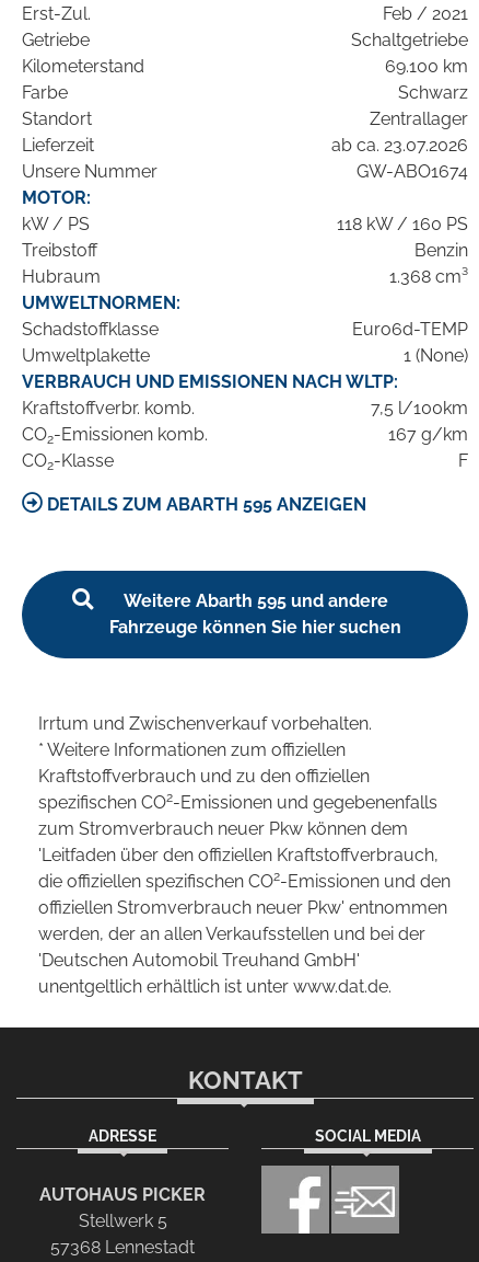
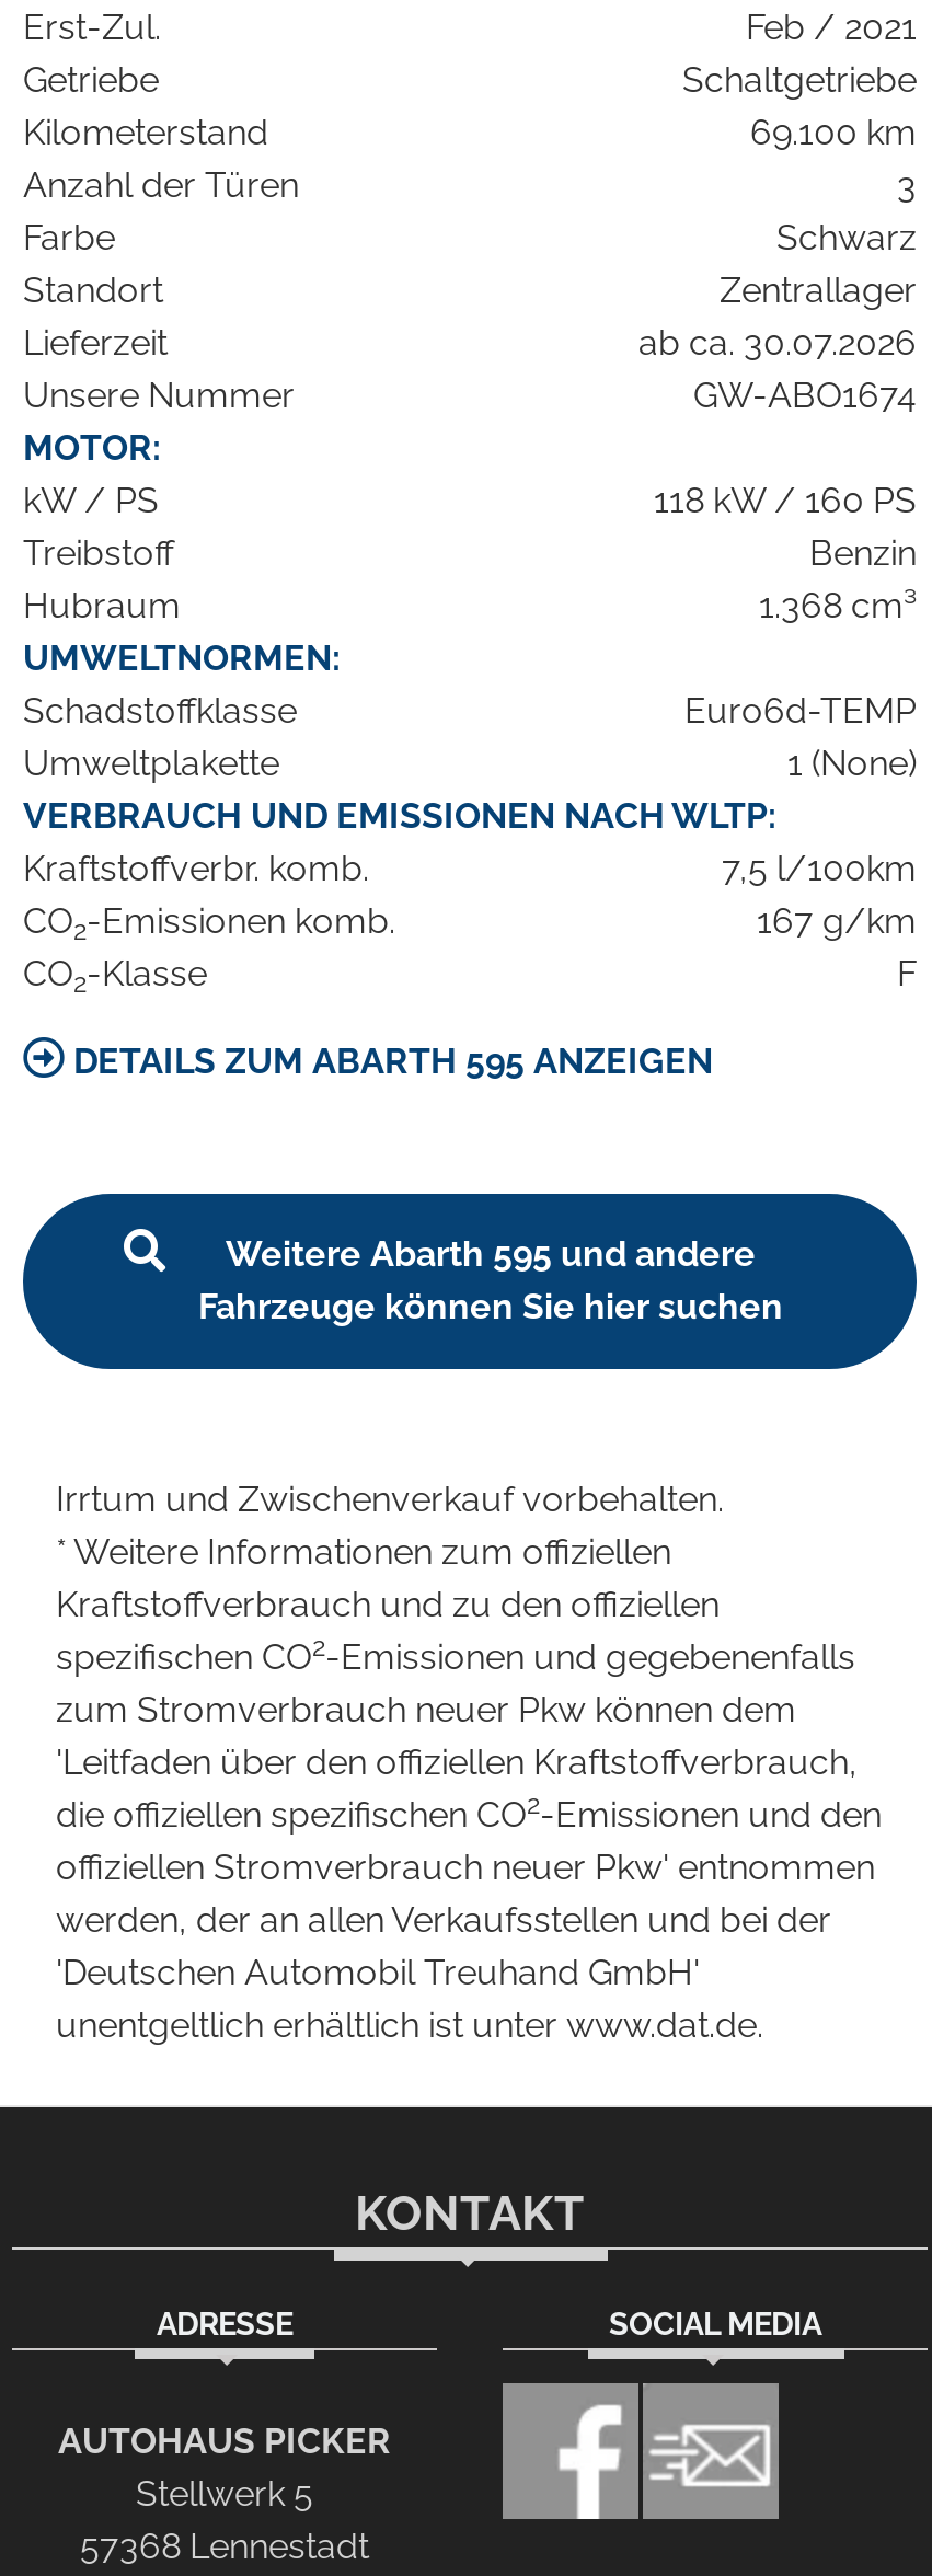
+ Anzahl der Türen
+ 3

- ab ca. 23.07.2026
+ ab ca. 30.07.2026
